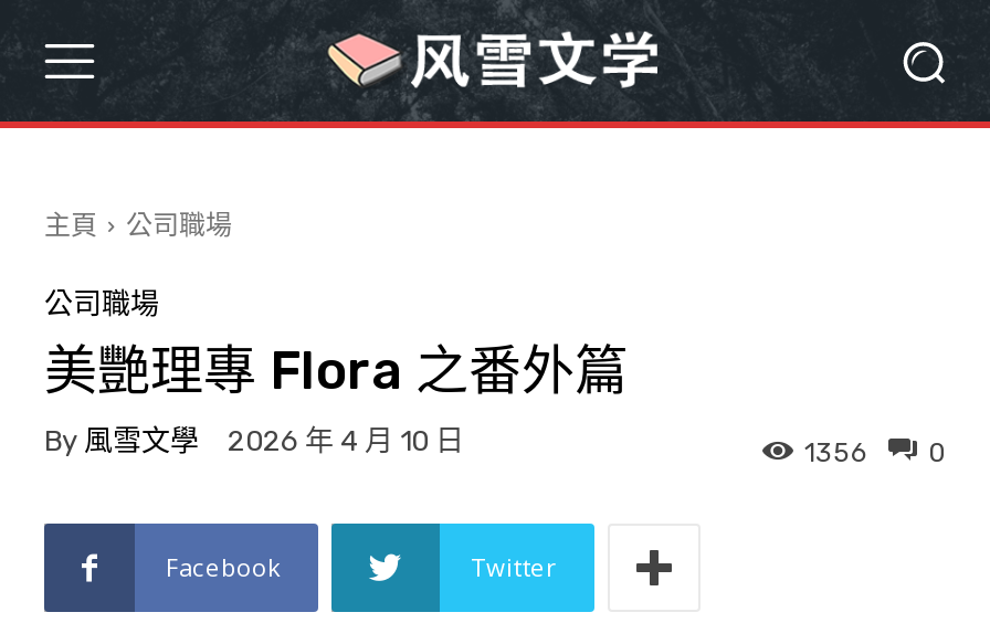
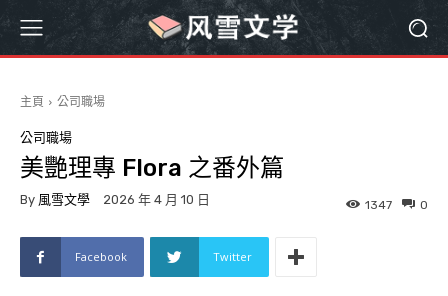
- 1356 0
+ 1347 0
